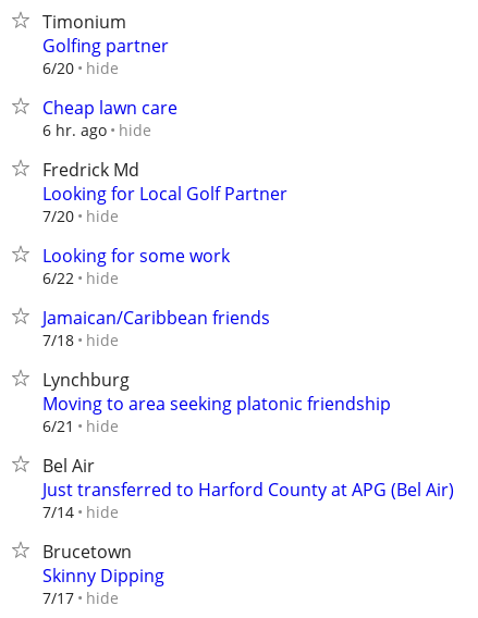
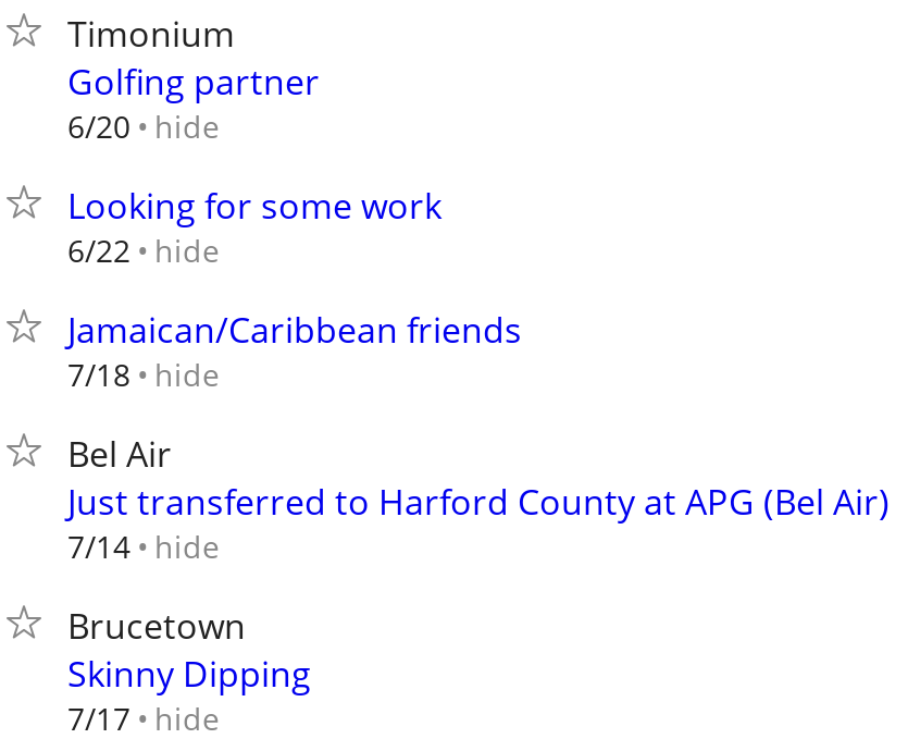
- Cheap lawn care
- 6 hr. ago hide
- Fredrick Md
- Looking for Local Golf Partner
- 7/20 hide

- Lynchburg
- Moving to area seeking platonic friendship
- 6/21 hide
